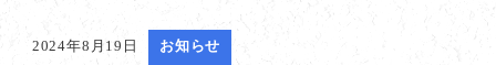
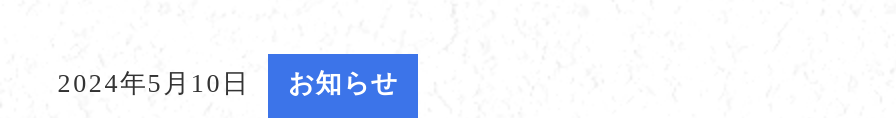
- 2024年8月19日 お知らせ
+ 2024年5月10日 お知らせ
